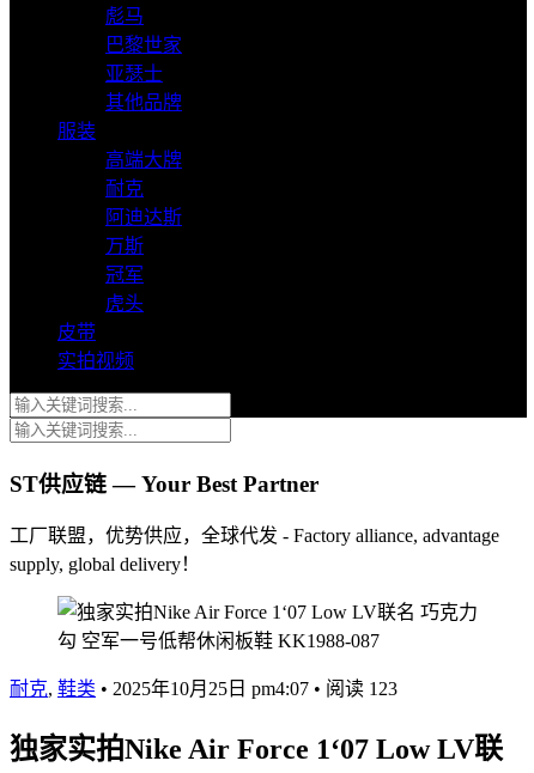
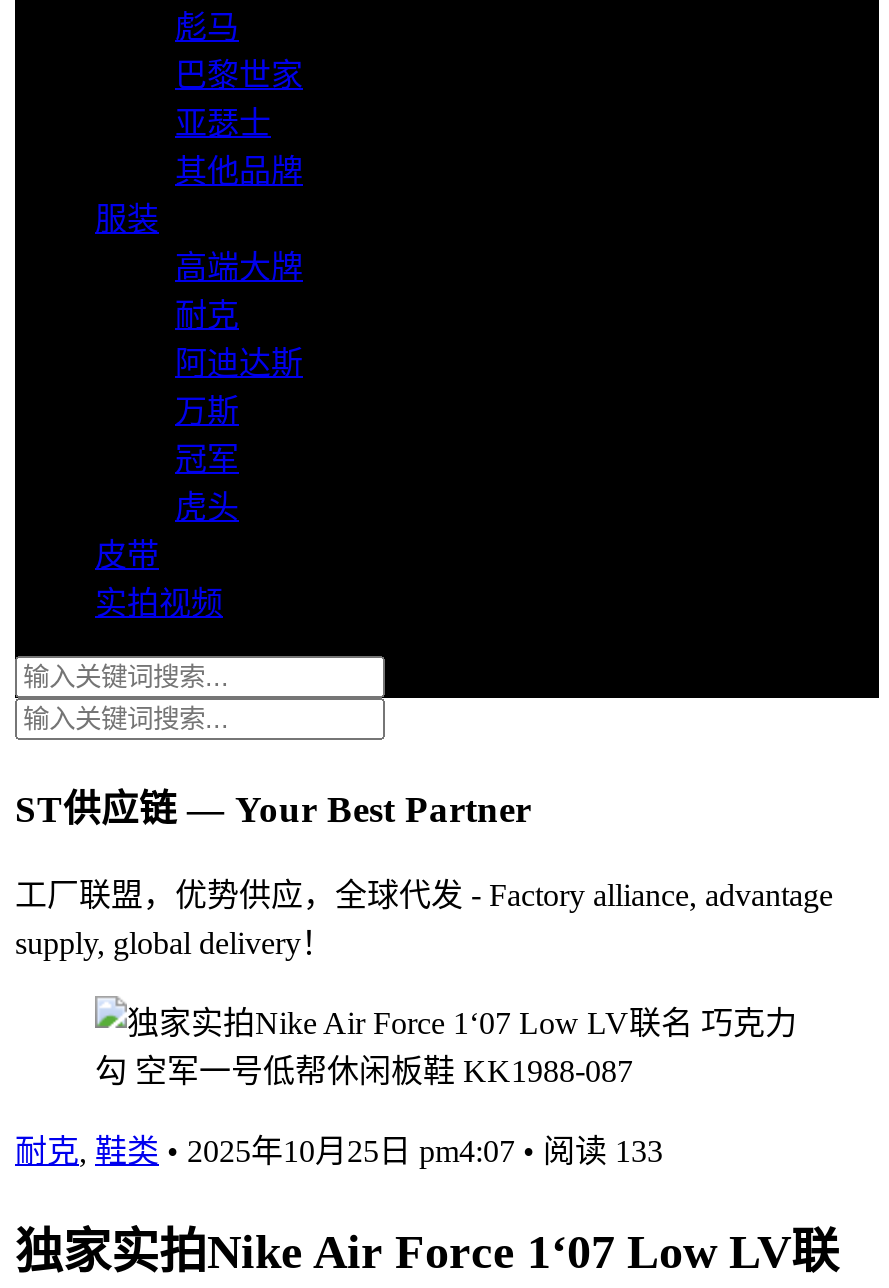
- 耐克,鞋类 • 2025年10月25日 pm4:07 • 阅读 123
+ 耐克,鞋类 • 2025年10月25日 pm4:07 • 阅读 133
